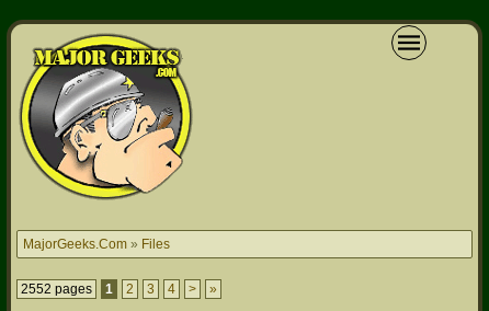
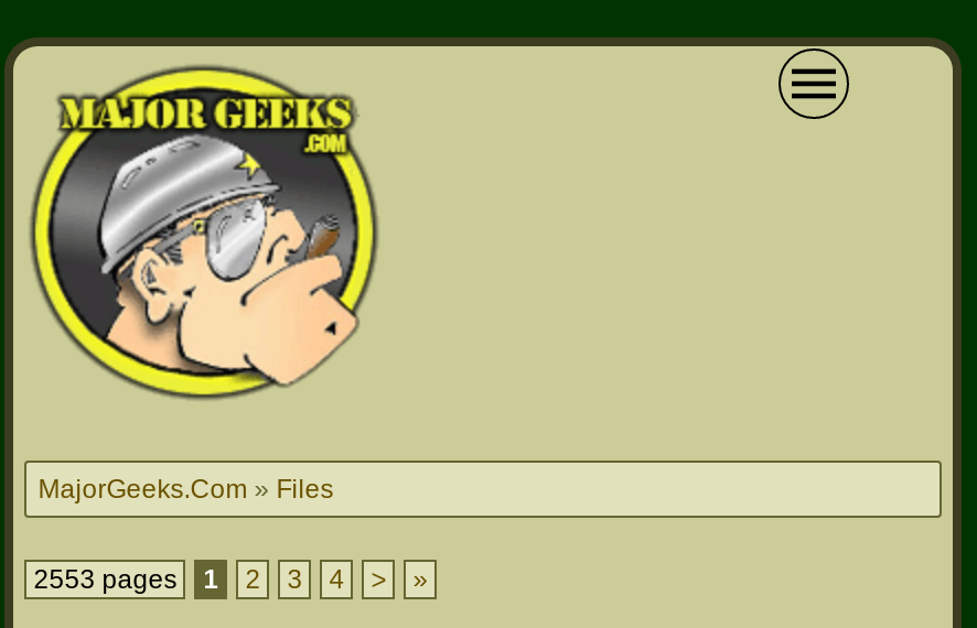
- 2552 pages
+ 2553 pages
